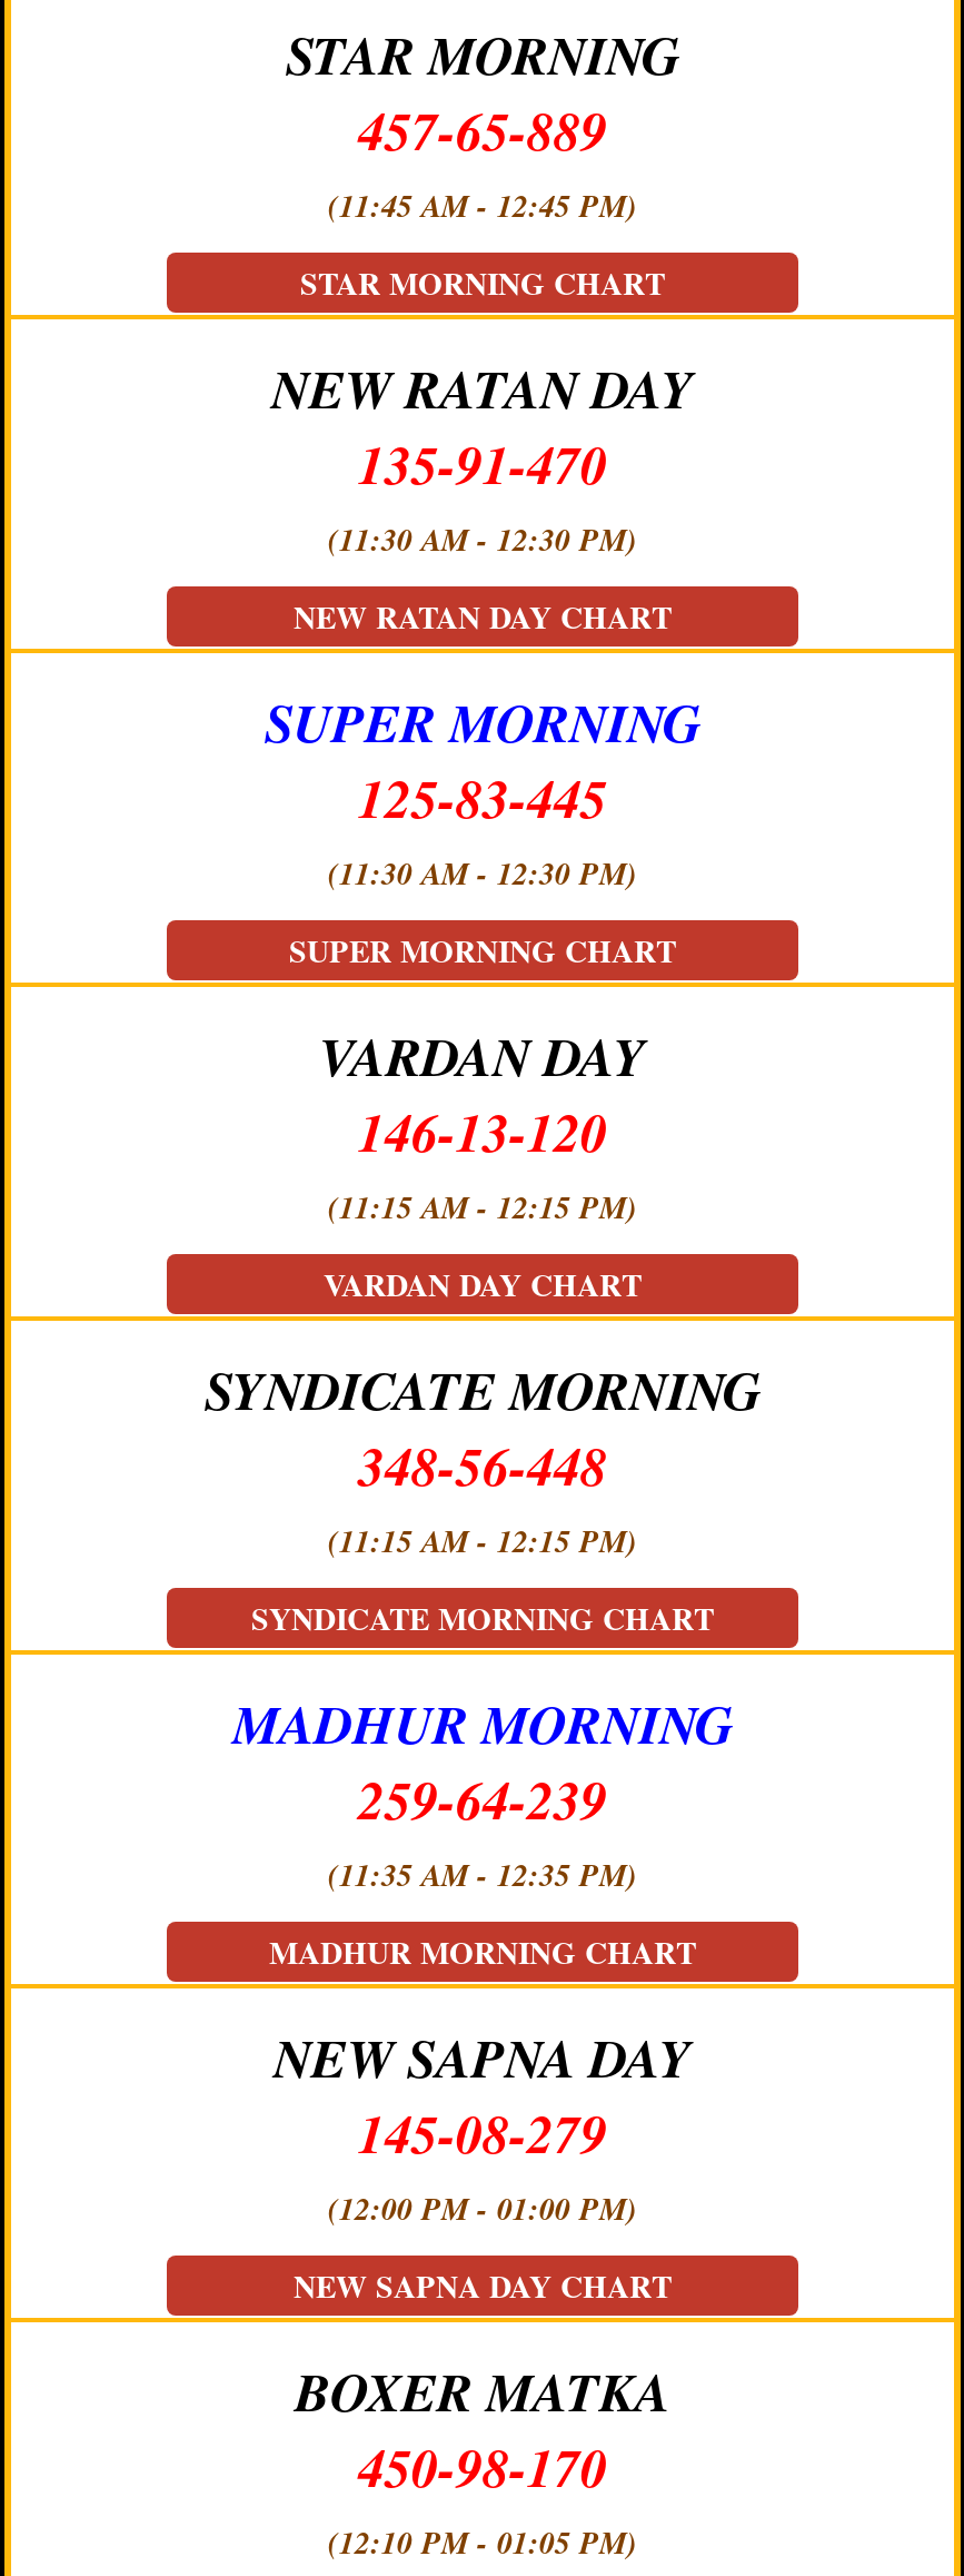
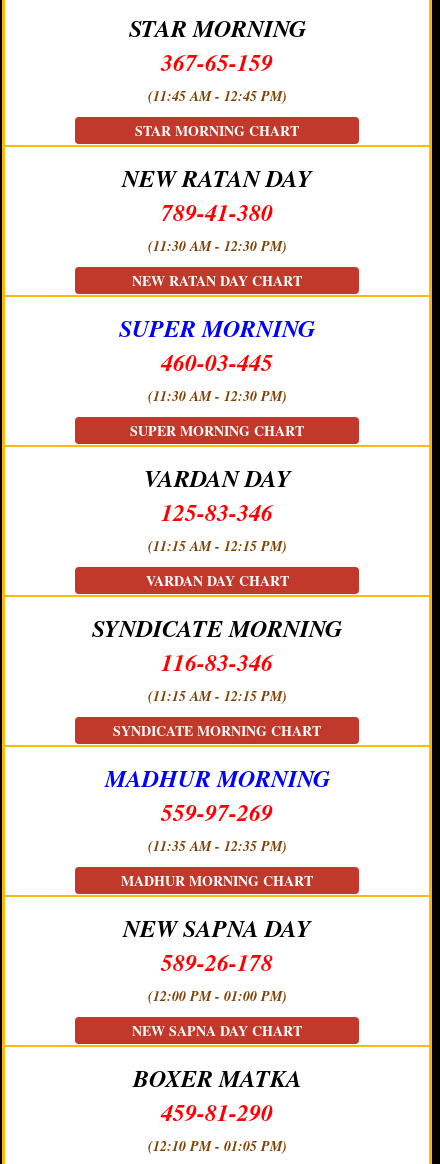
- 457-65-889
+ 367-65-159

- 135-91-470
+ 789-41-380

- 125-83-445
+ 460-03-445

- 146-13-120
+ 125-83-346

- 348-56-448
+ 116-83-346

- 259-64-239
+ 559-97-269

- 145-08-279
+ 589-26-178

- 450-98-170
+ 459-81-290
